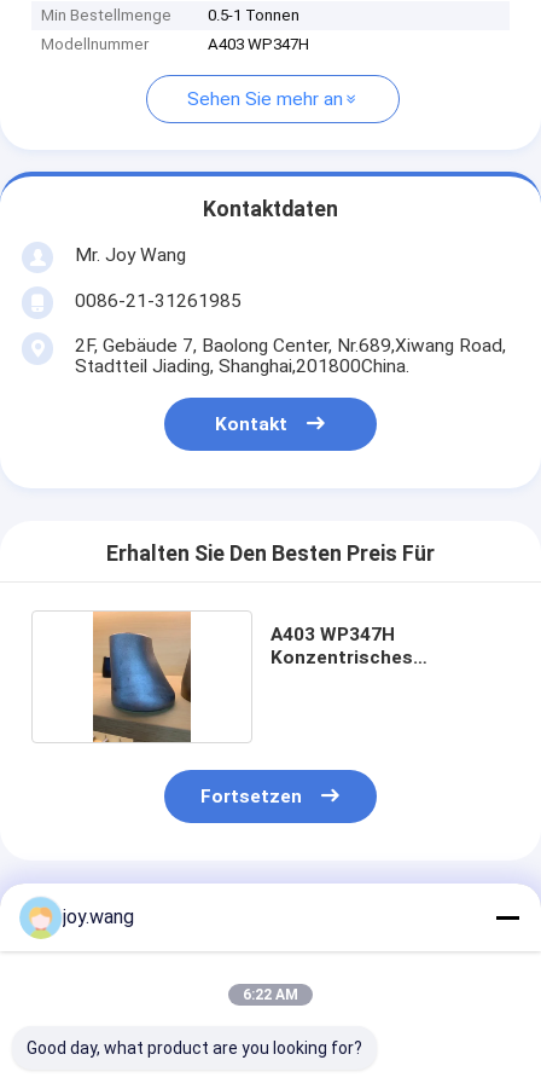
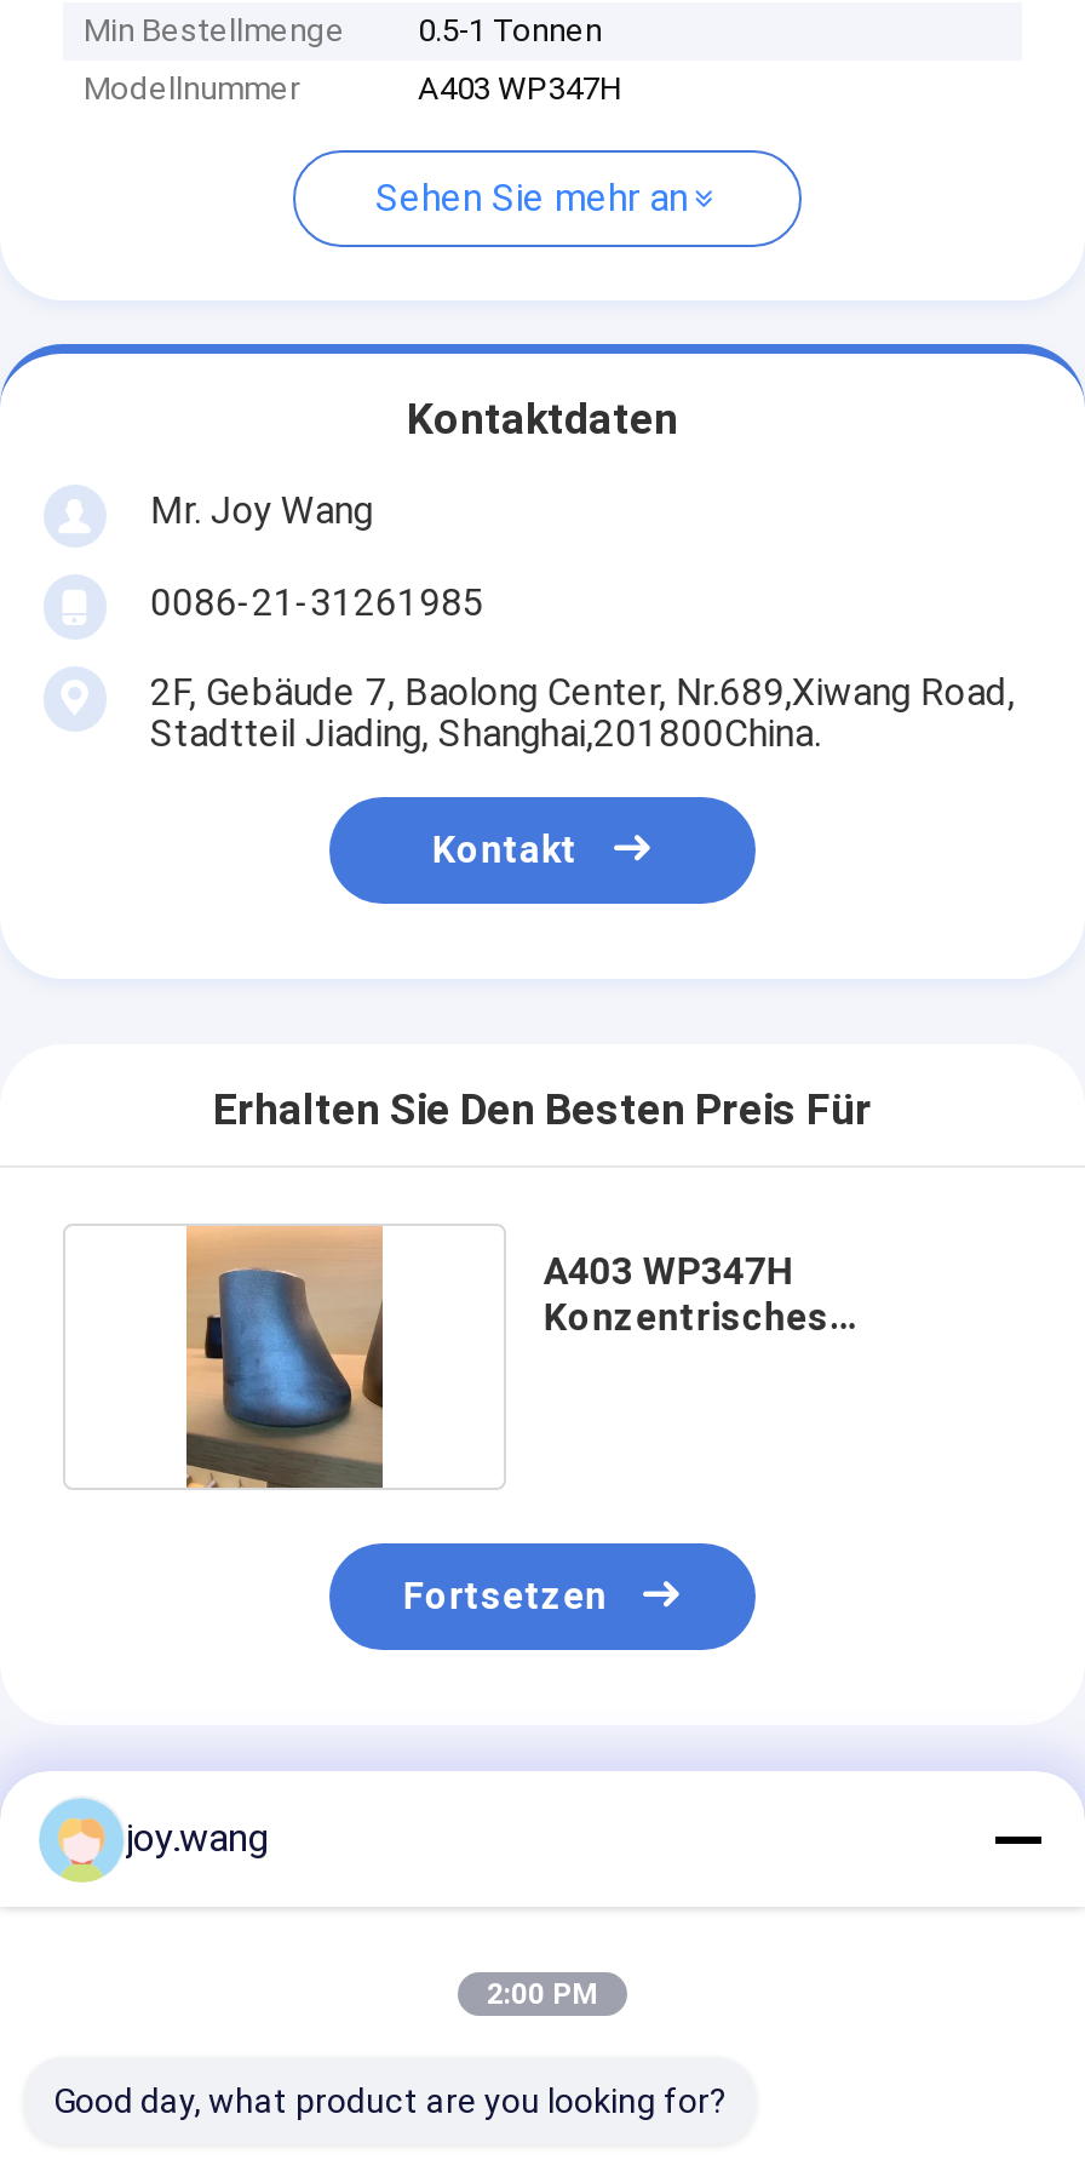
- 6:22 AM
+ 2:00 PM
